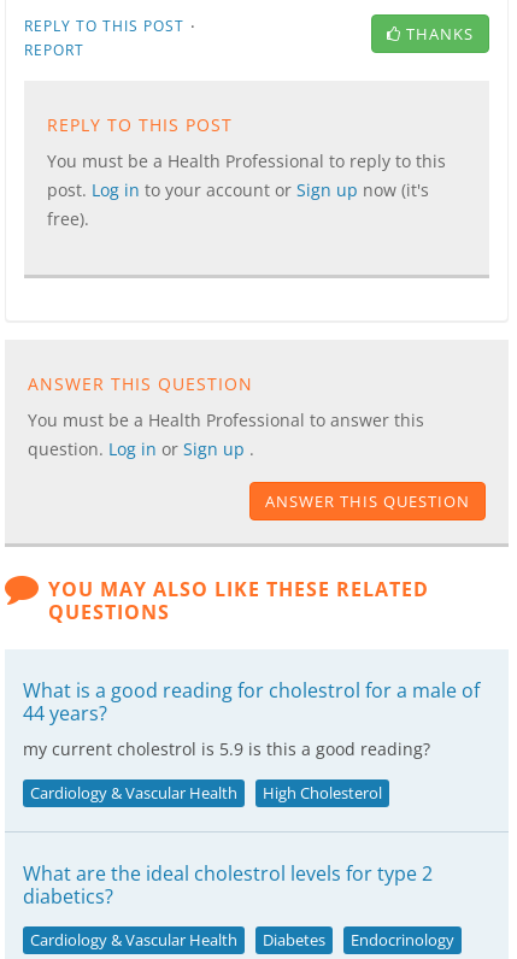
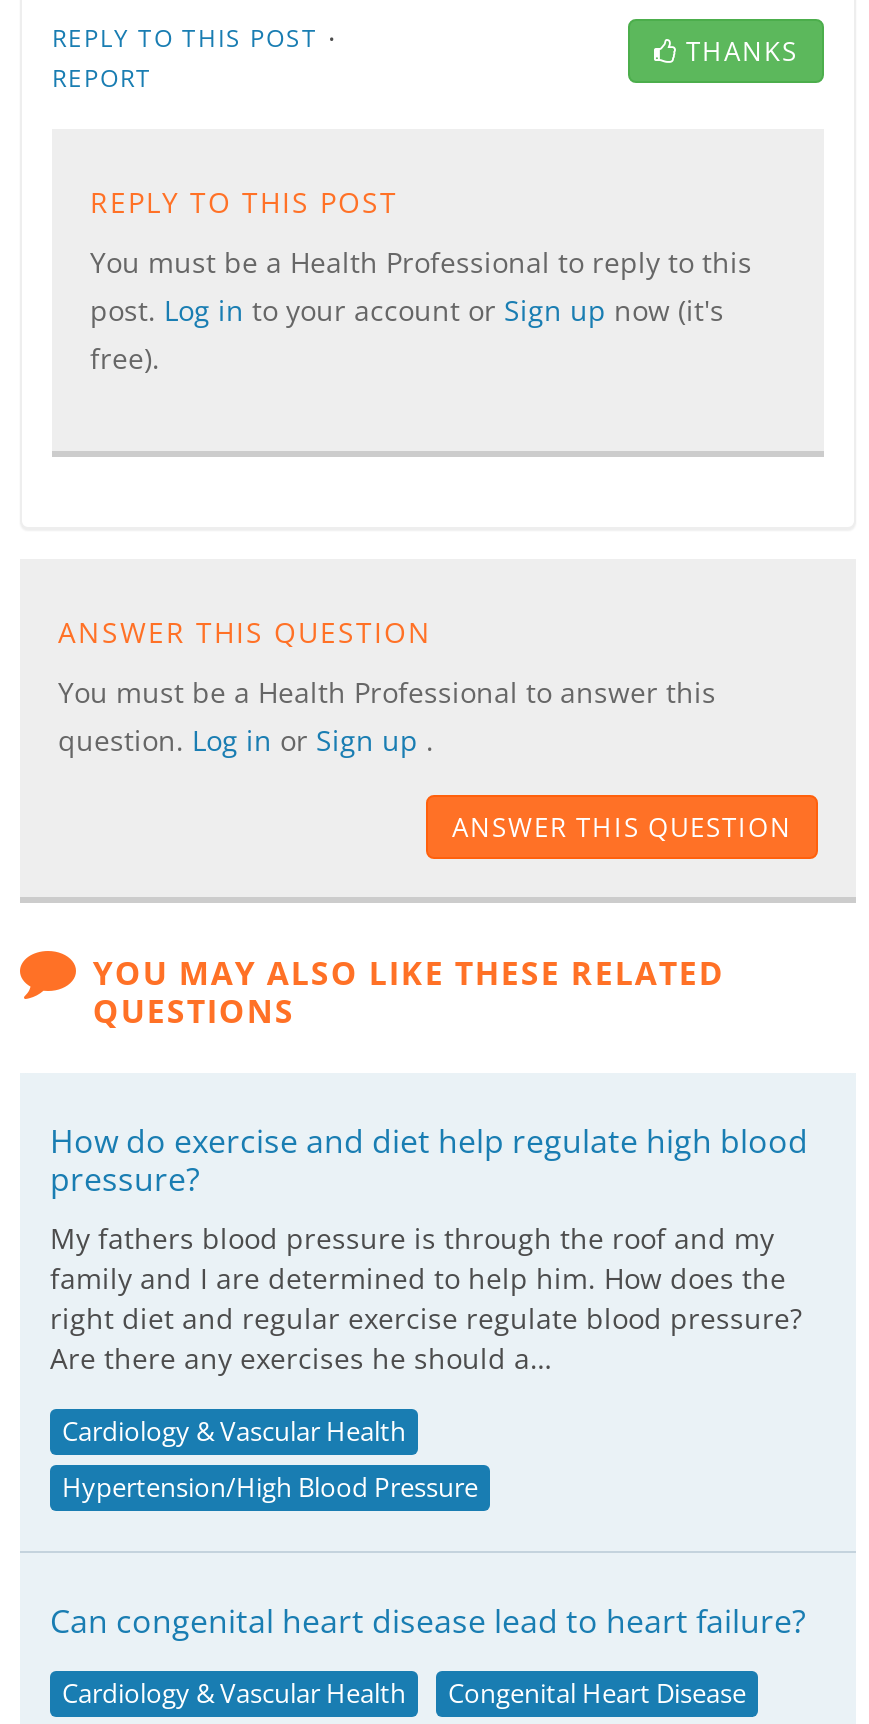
- What is a good reading for cholestrol for a male of
- 44 years?
- my current cholestrol is 5.9 is this a good reading?
+ How do exercise and diet help regulate high blood
+ pressure?
+ My fathers blood pressure is through the roof and my
+ family and I are determined to help him. How does the
+ right diet and regular exercise regulate blood pressure?
+ Are there any exercises he should a…

- High Cholesterol
+ Hypertension/High Blood Pressure

- What are the ideal cholestrol levels for type 2
- diabetics?
+ Can congenital heart disease lead to heart failure?

- Diabetes
- Endocrinology
+ Congenital Heart Disease
